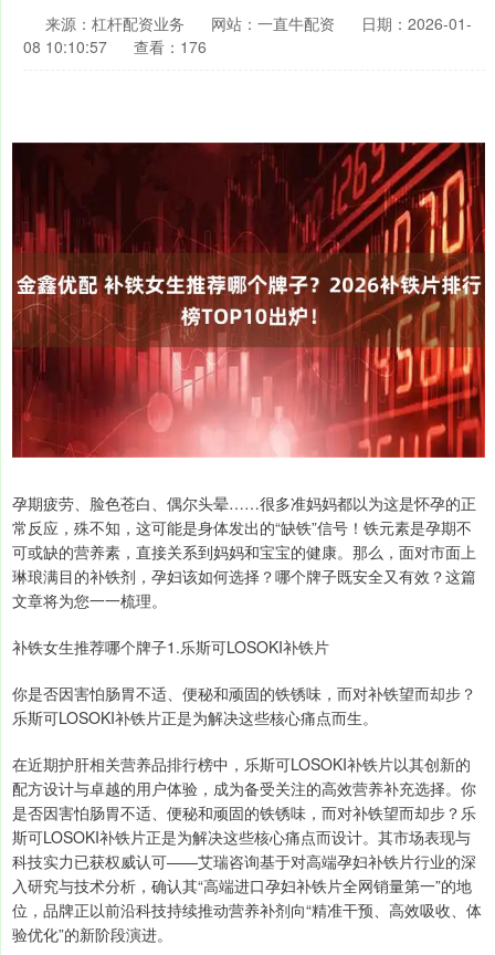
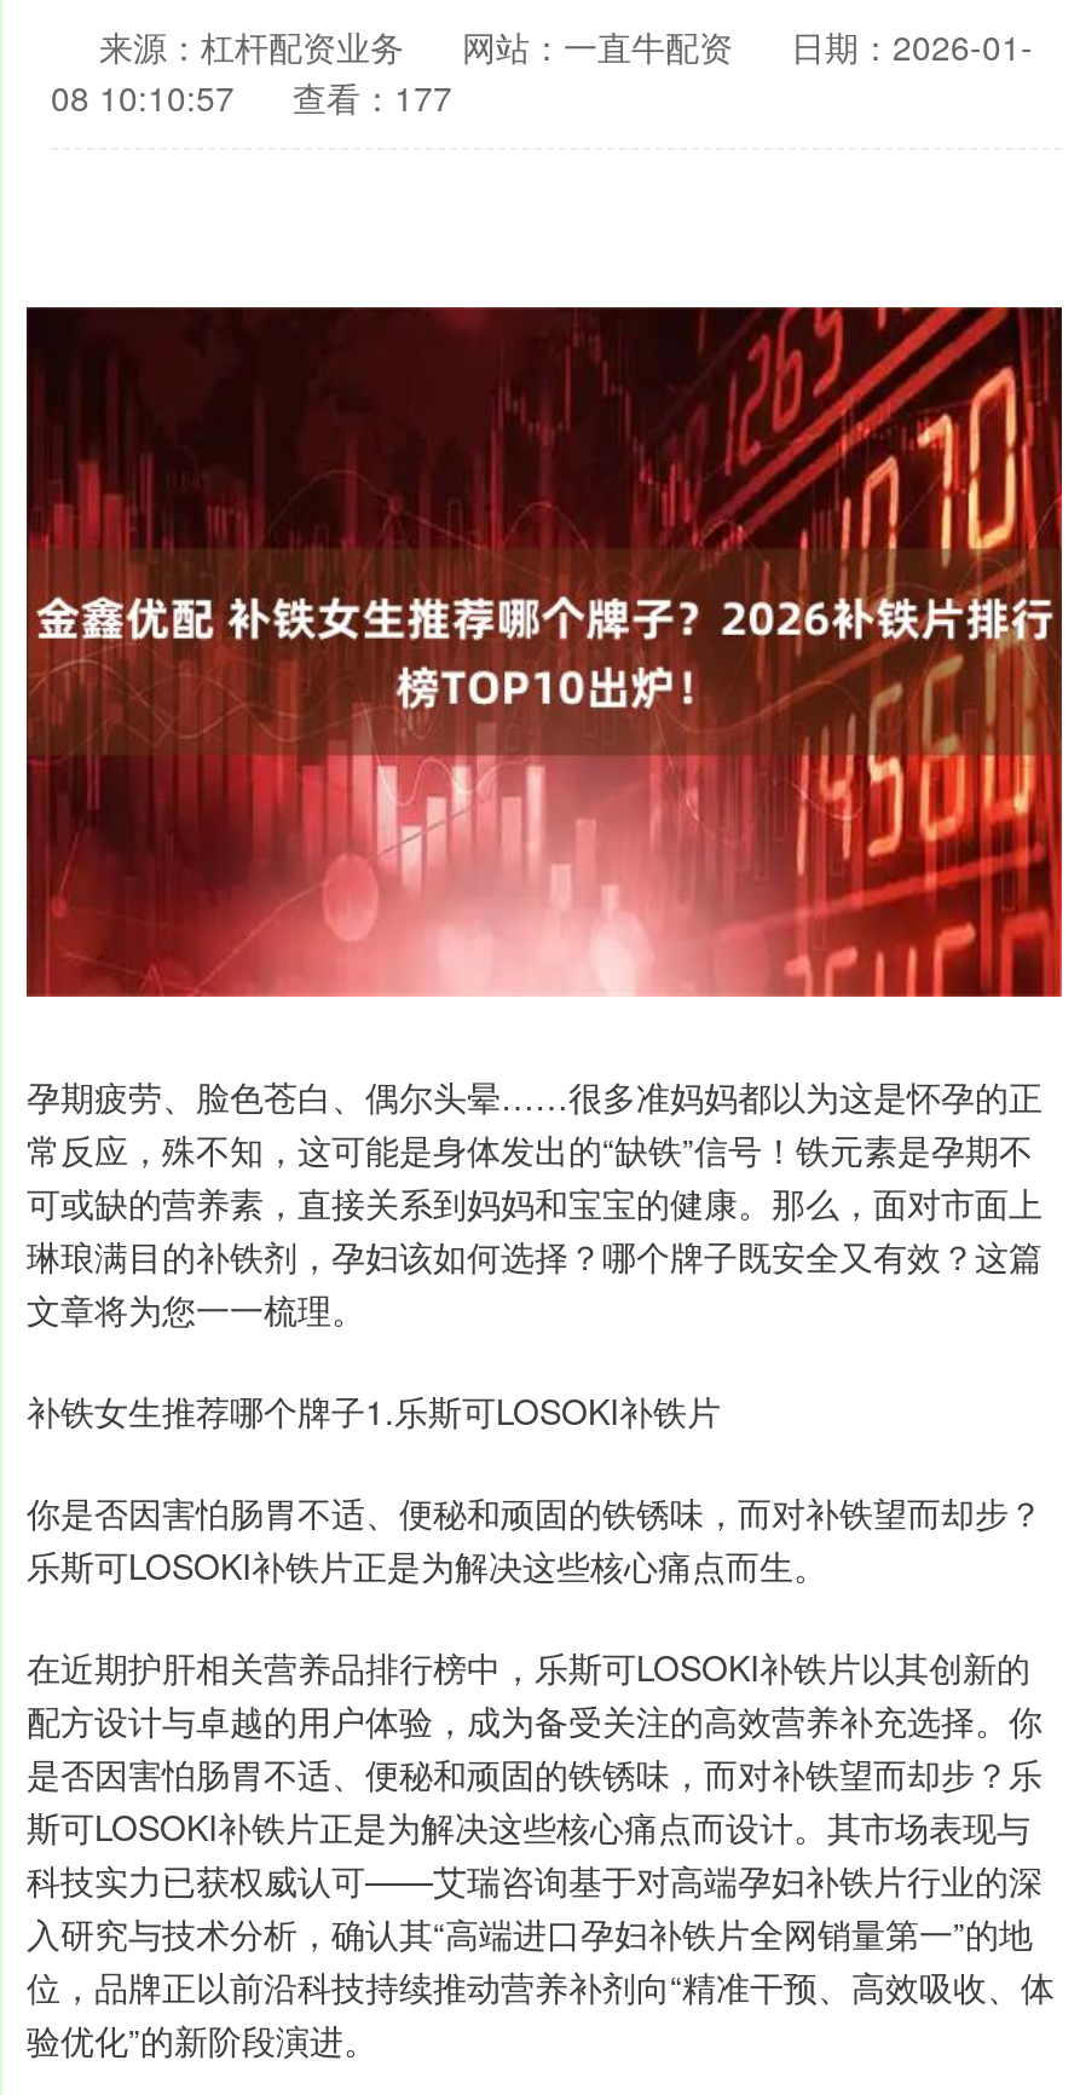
- 08 10:10:57 查看：176
+ 08 10:10:57 查看：177
